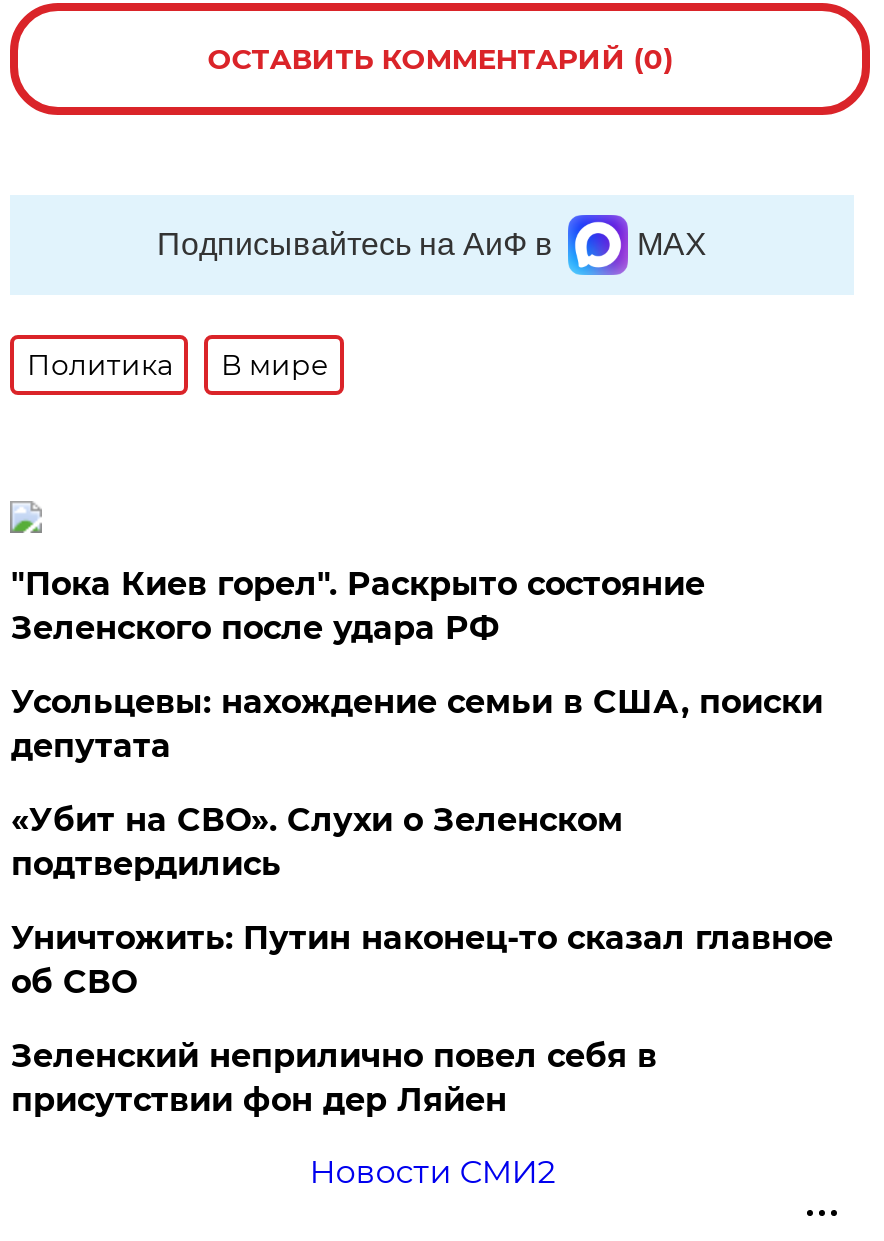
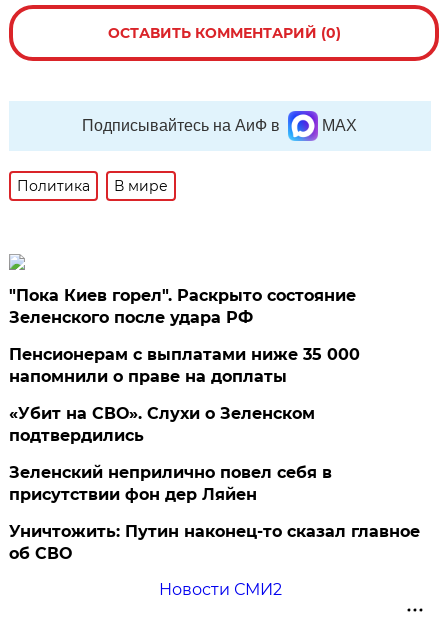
- Усольцевы: нахождение семьи в США, поиски
- депутата
+ Пенсионерам с выплатами ниже 35 000
+ напомнили о праве на доплаты

moved down: Уничтожить: Путин наконец-то сказал главное | об СВО

moved up: Зеленский неприлично повел cебя в | присутствии фон дер Ляйен
